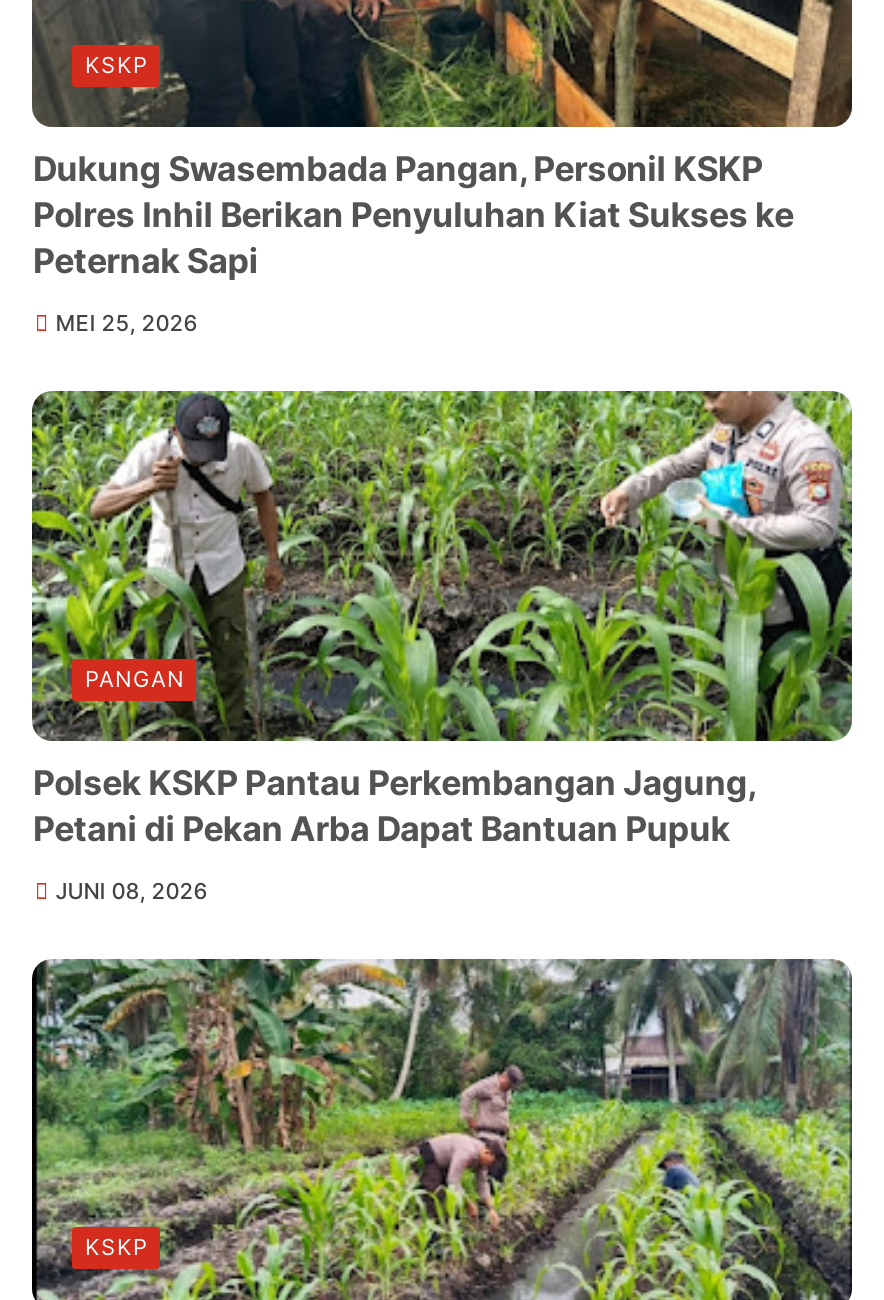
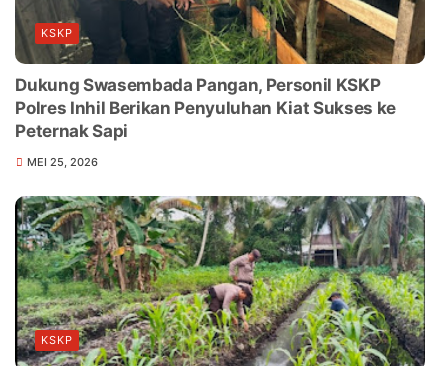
- [image]
- PANGAN
- Polsek KSKP Pantau Perkembangan Jagung,
- Petani di Pekan Arba Dapat Bantuan Pupuk
- JUNI 08, 2026
